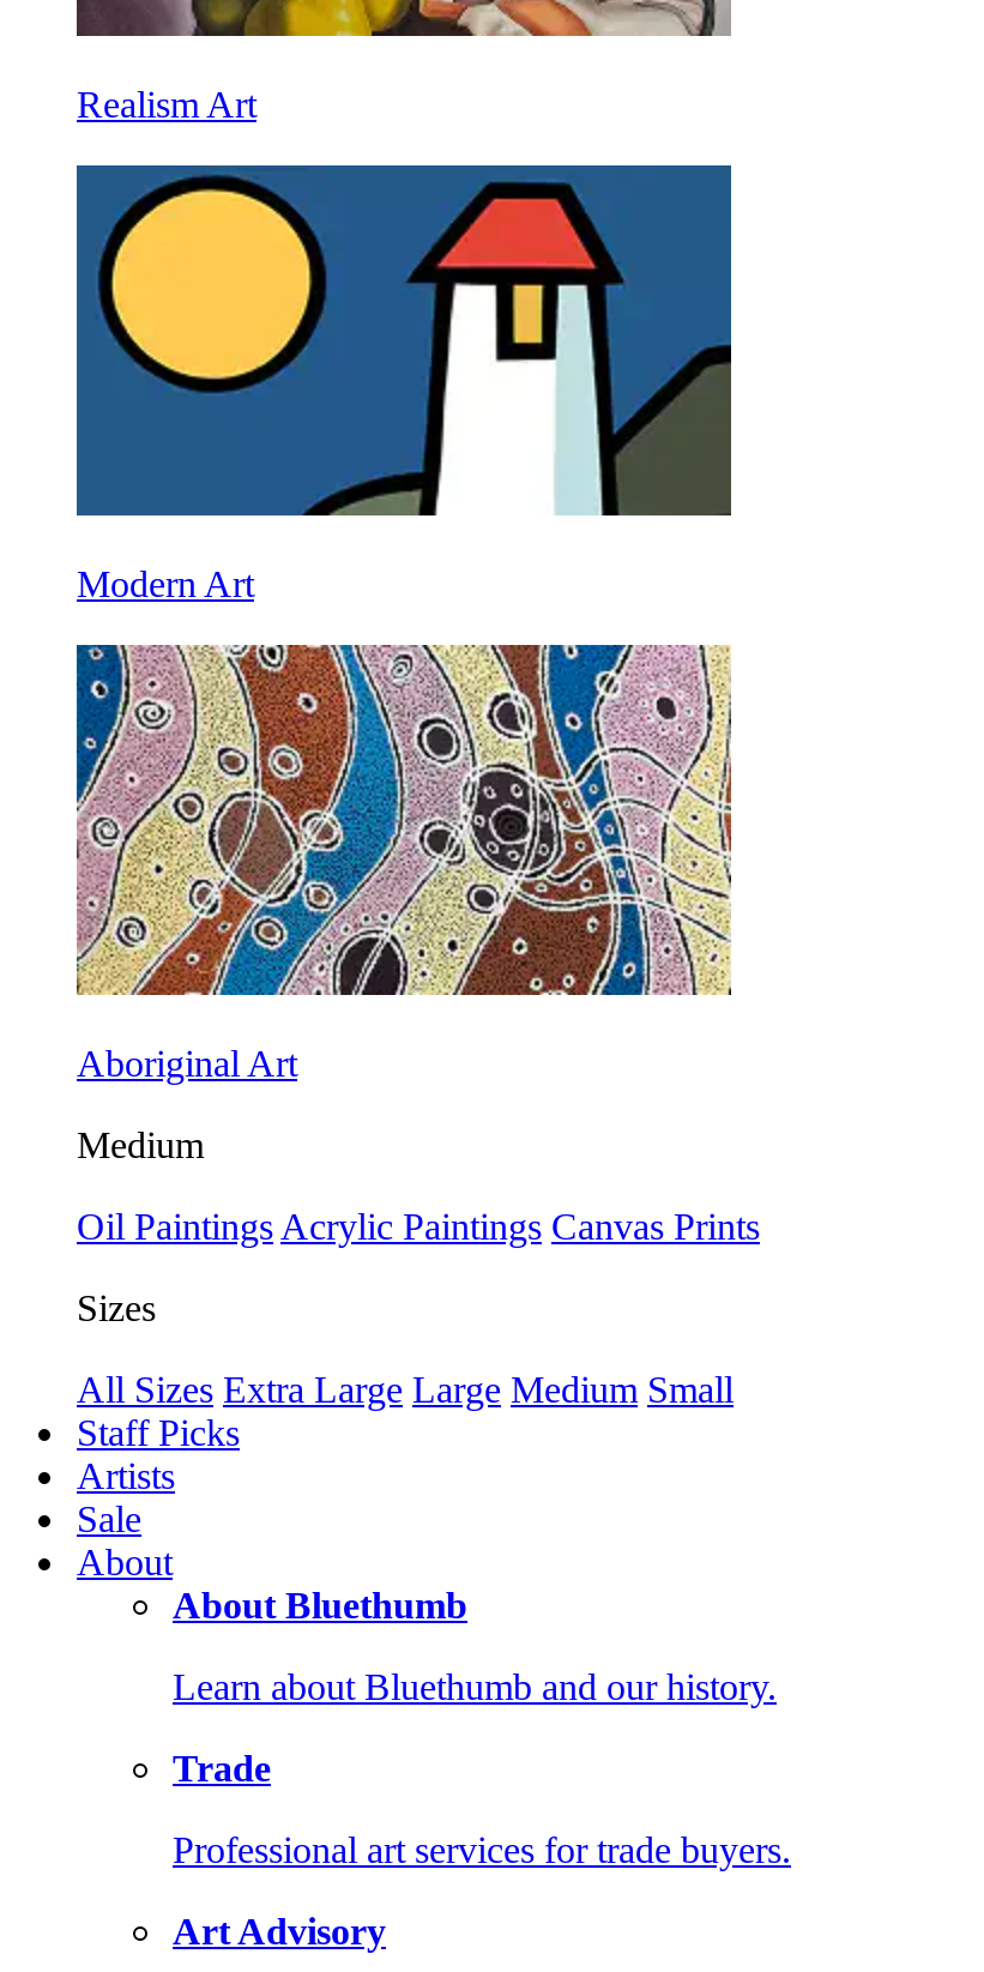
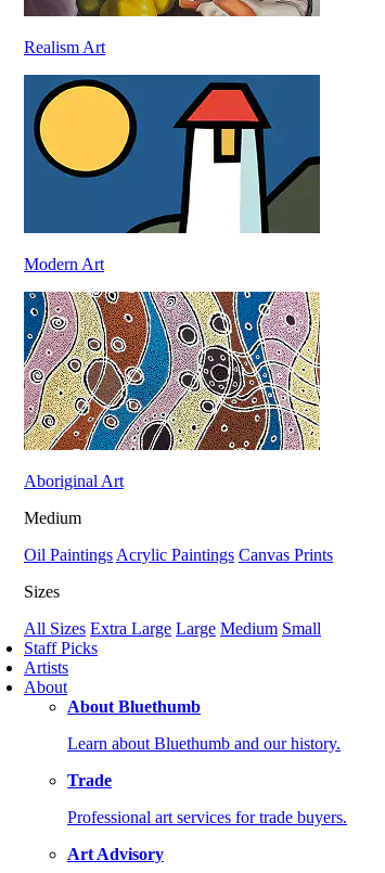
- Sale
